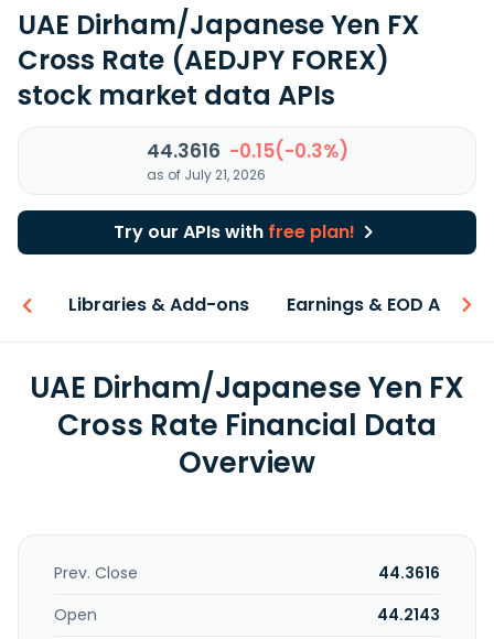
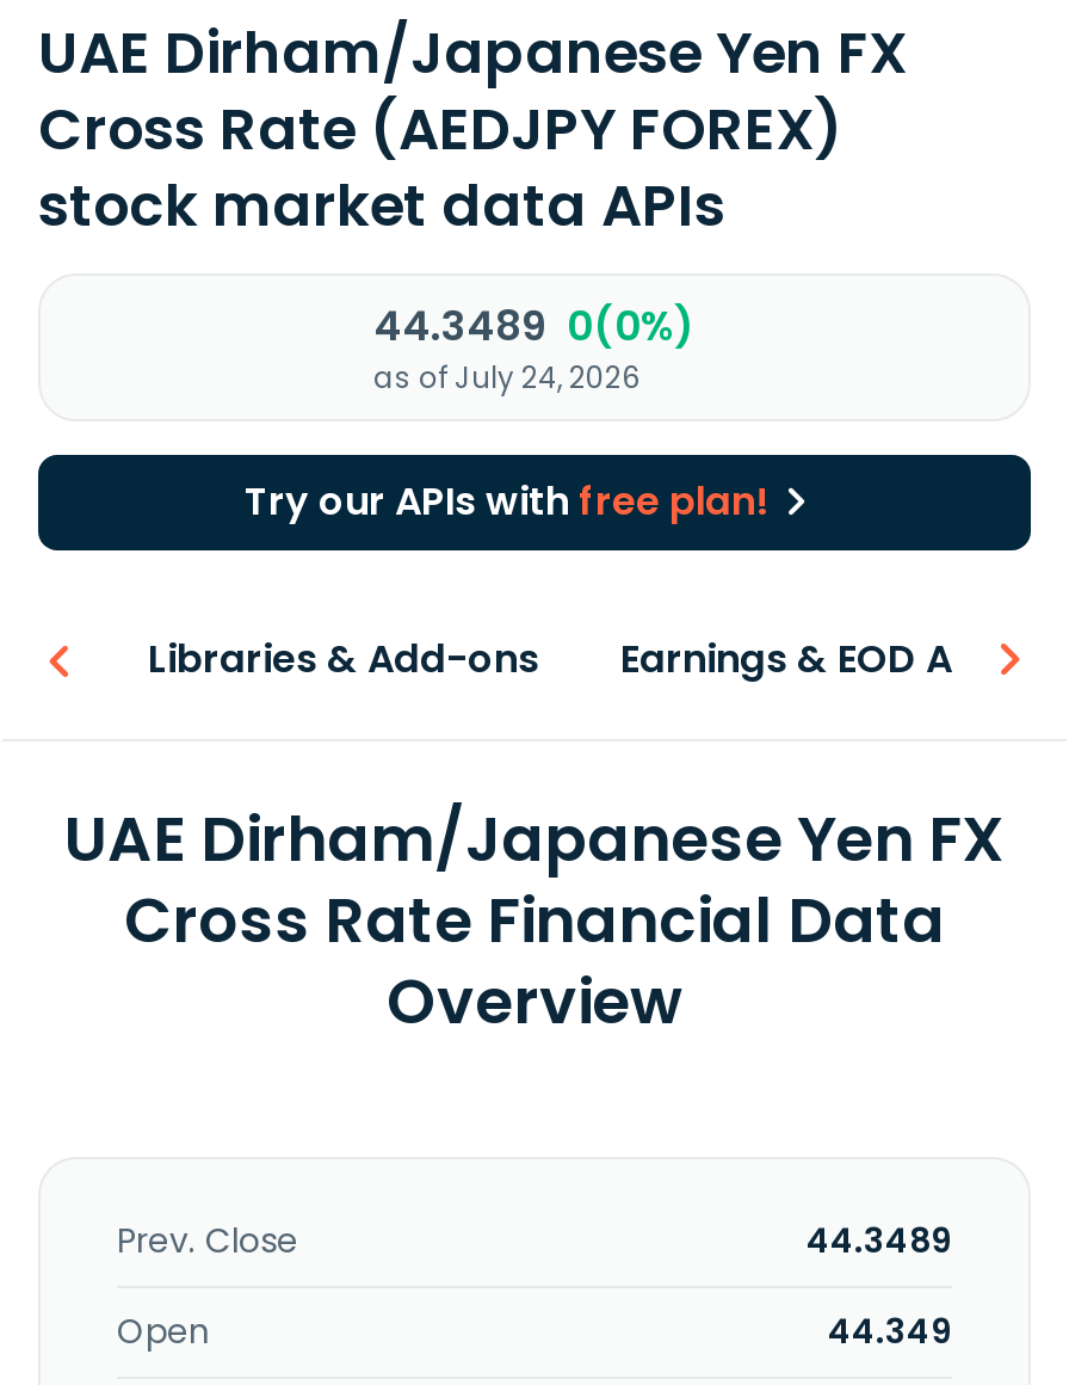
- 44.3616 -0.15(-0.3%)
+ 44.3489 0(0%)

- as of July 21, 2026
+ as of July 24, 2026

- 44.3616
+ 44.3489

- 44.2143
+ 44.349
